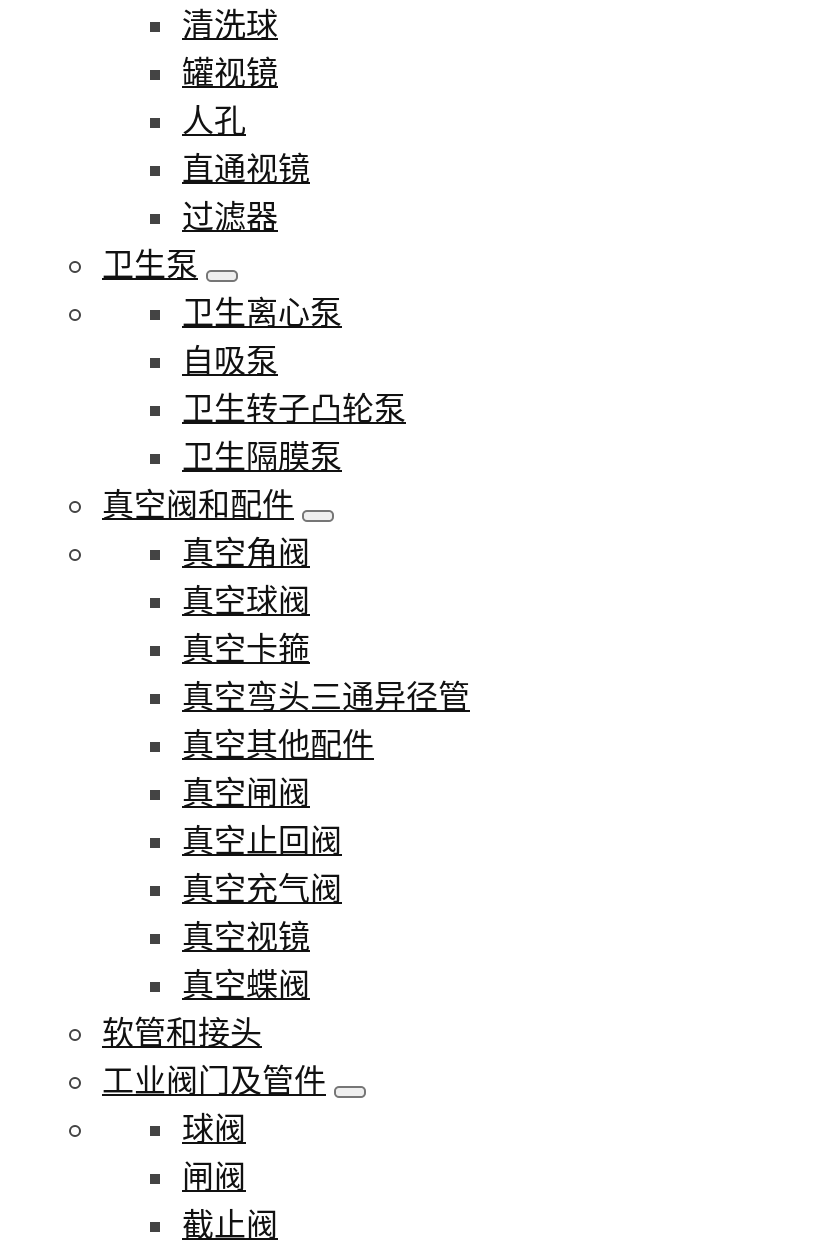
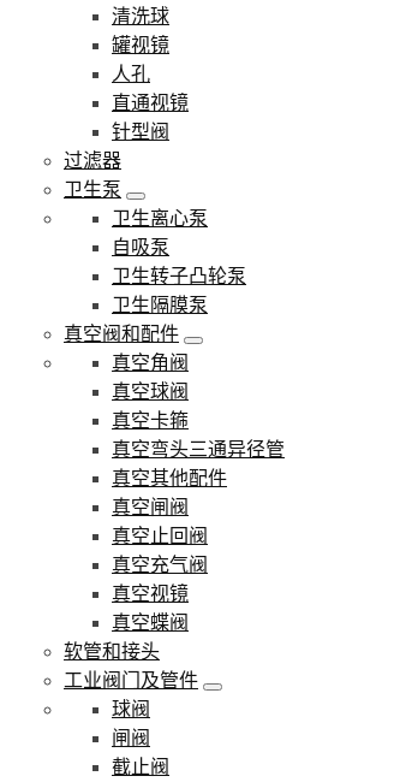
+ 针型阀
